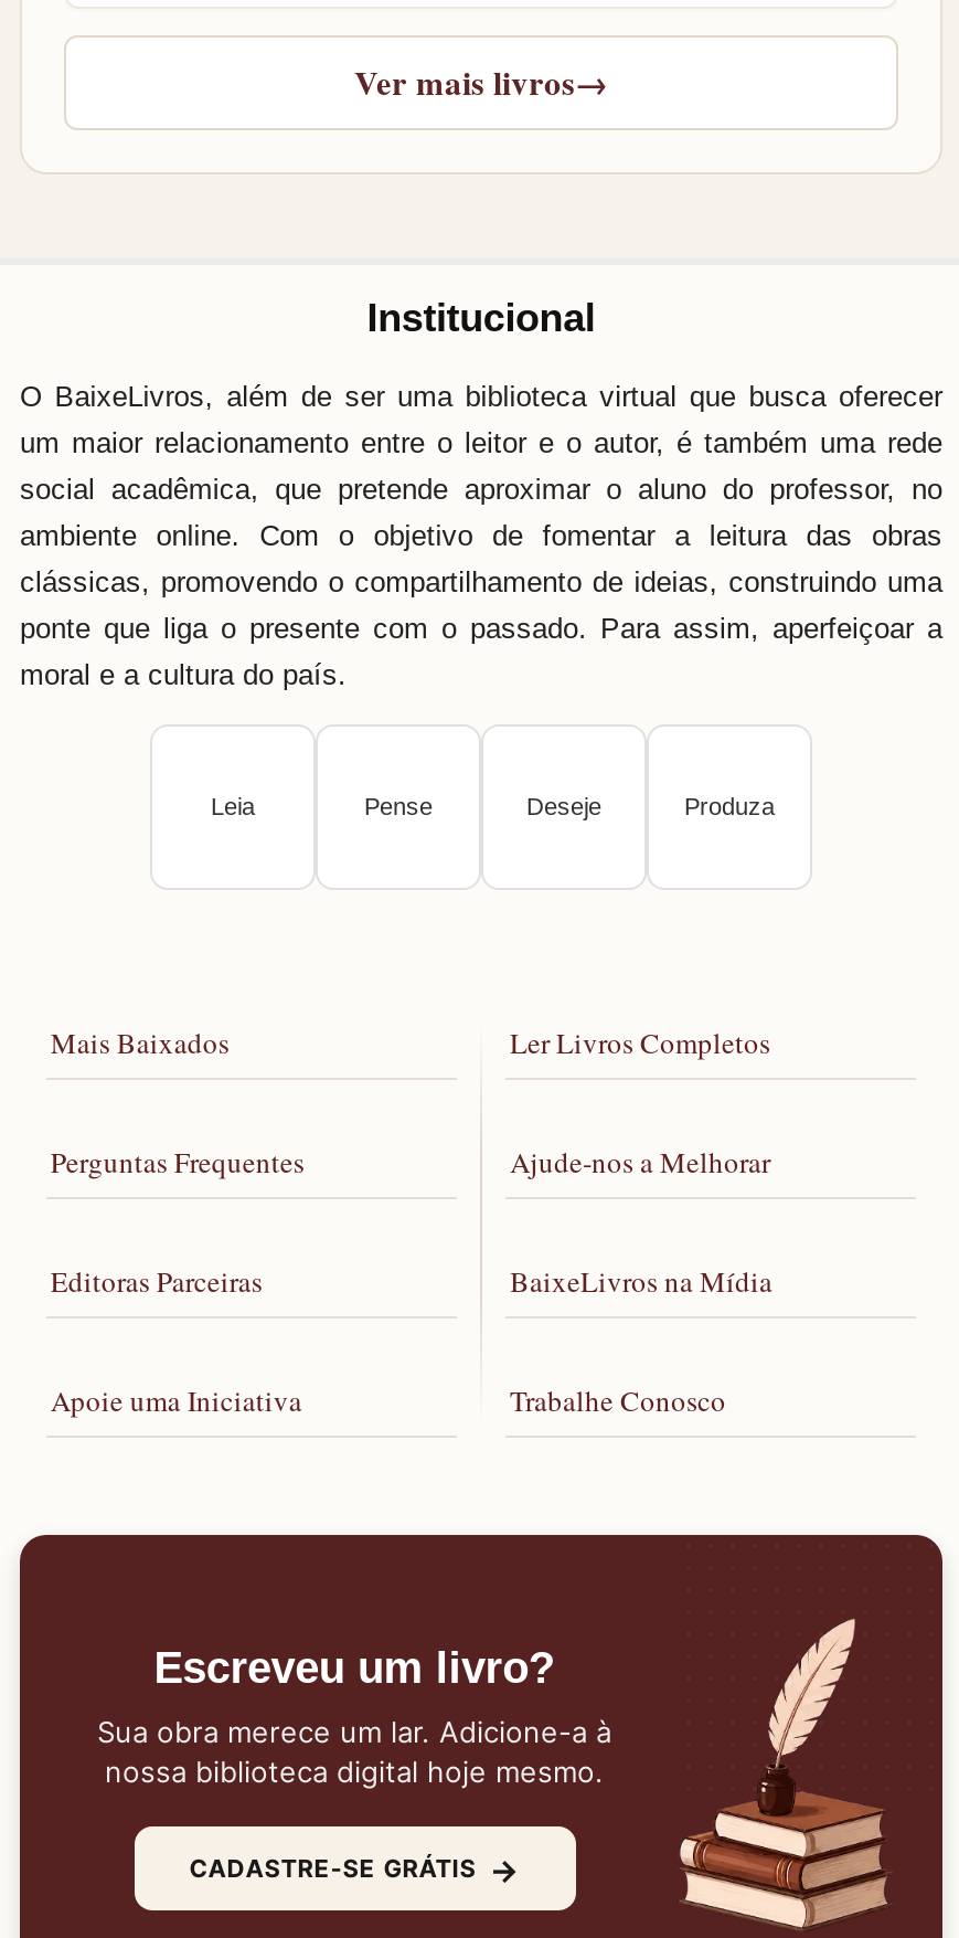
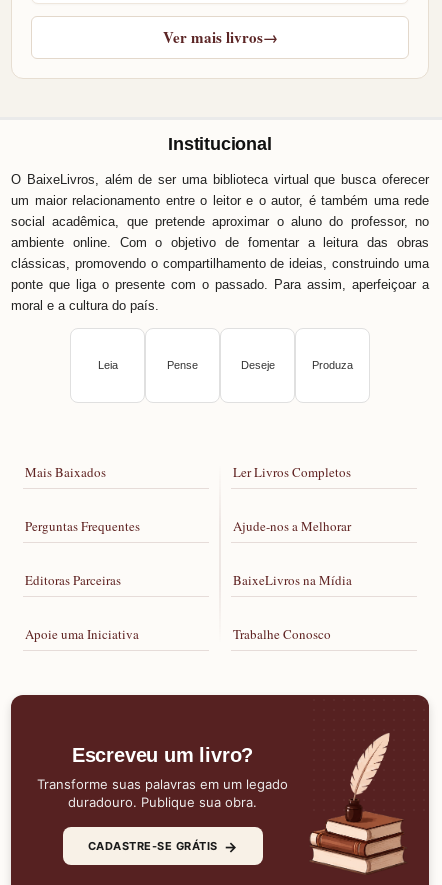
- Sua obra merece um lar. Adicione-a à
- nossa biblioteca digital hoje mesmo.
+ Transforme suas palavras em um legado
+ duradouro. Publique sua obra.
